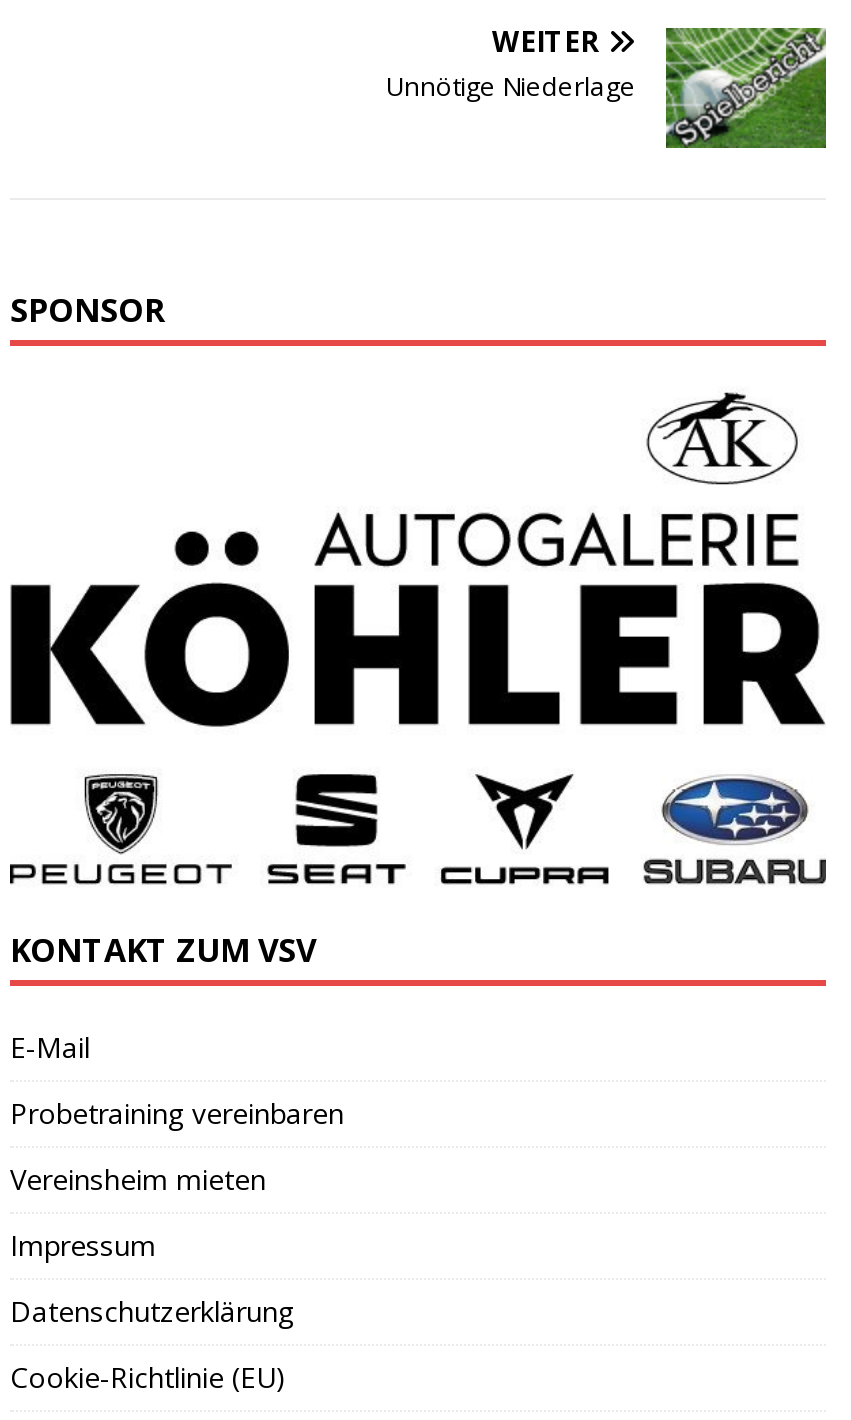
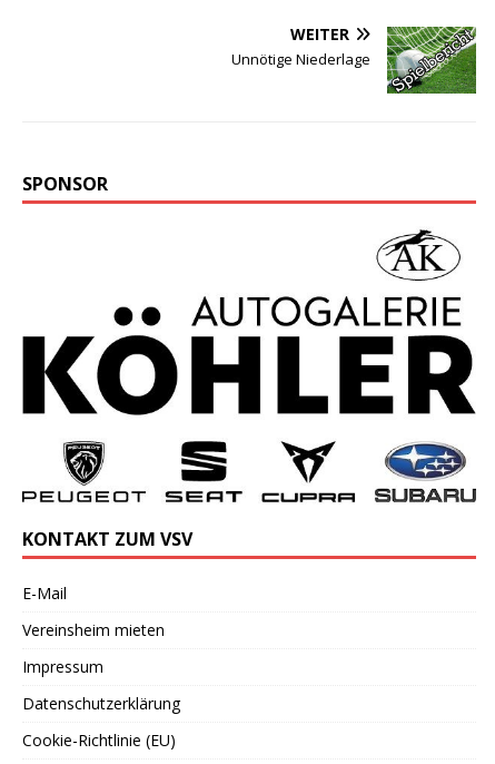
- Probetraining vereinbaren
